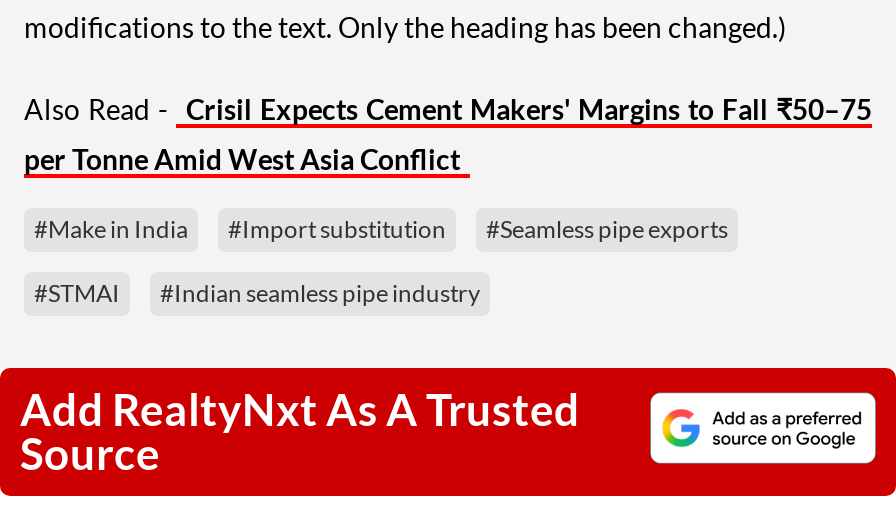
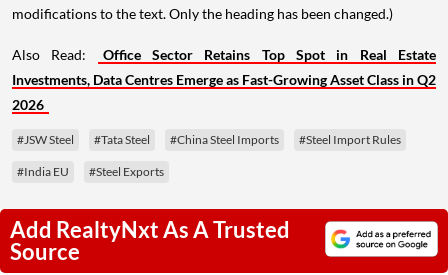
- Also Read - Crisil Expects Cement Makers' Margins to Fall ₹50–75
- per Tonne Amid West Asia Conflict
- #Make in India
- #Import substitution
- #Seamless pipe exports
- #STMAI
- #Indian seamless pipe industry
+ Also Read: Office Sector Retains Top Spot in Real Estate
+ Investments, Data Centres Emerge as Fast-Growing Asset Class in Q2
+ 2026
+ #JSW Steel
+ #Tata Steel
+ #China Steel Imports
+ #Steel Import Rules
+ #India EU
+ #Steel Exports
